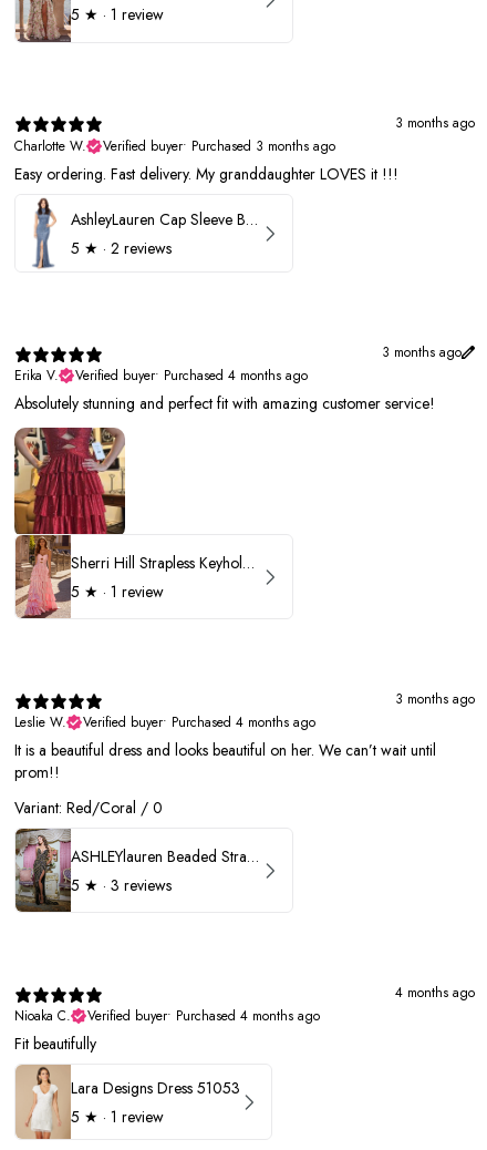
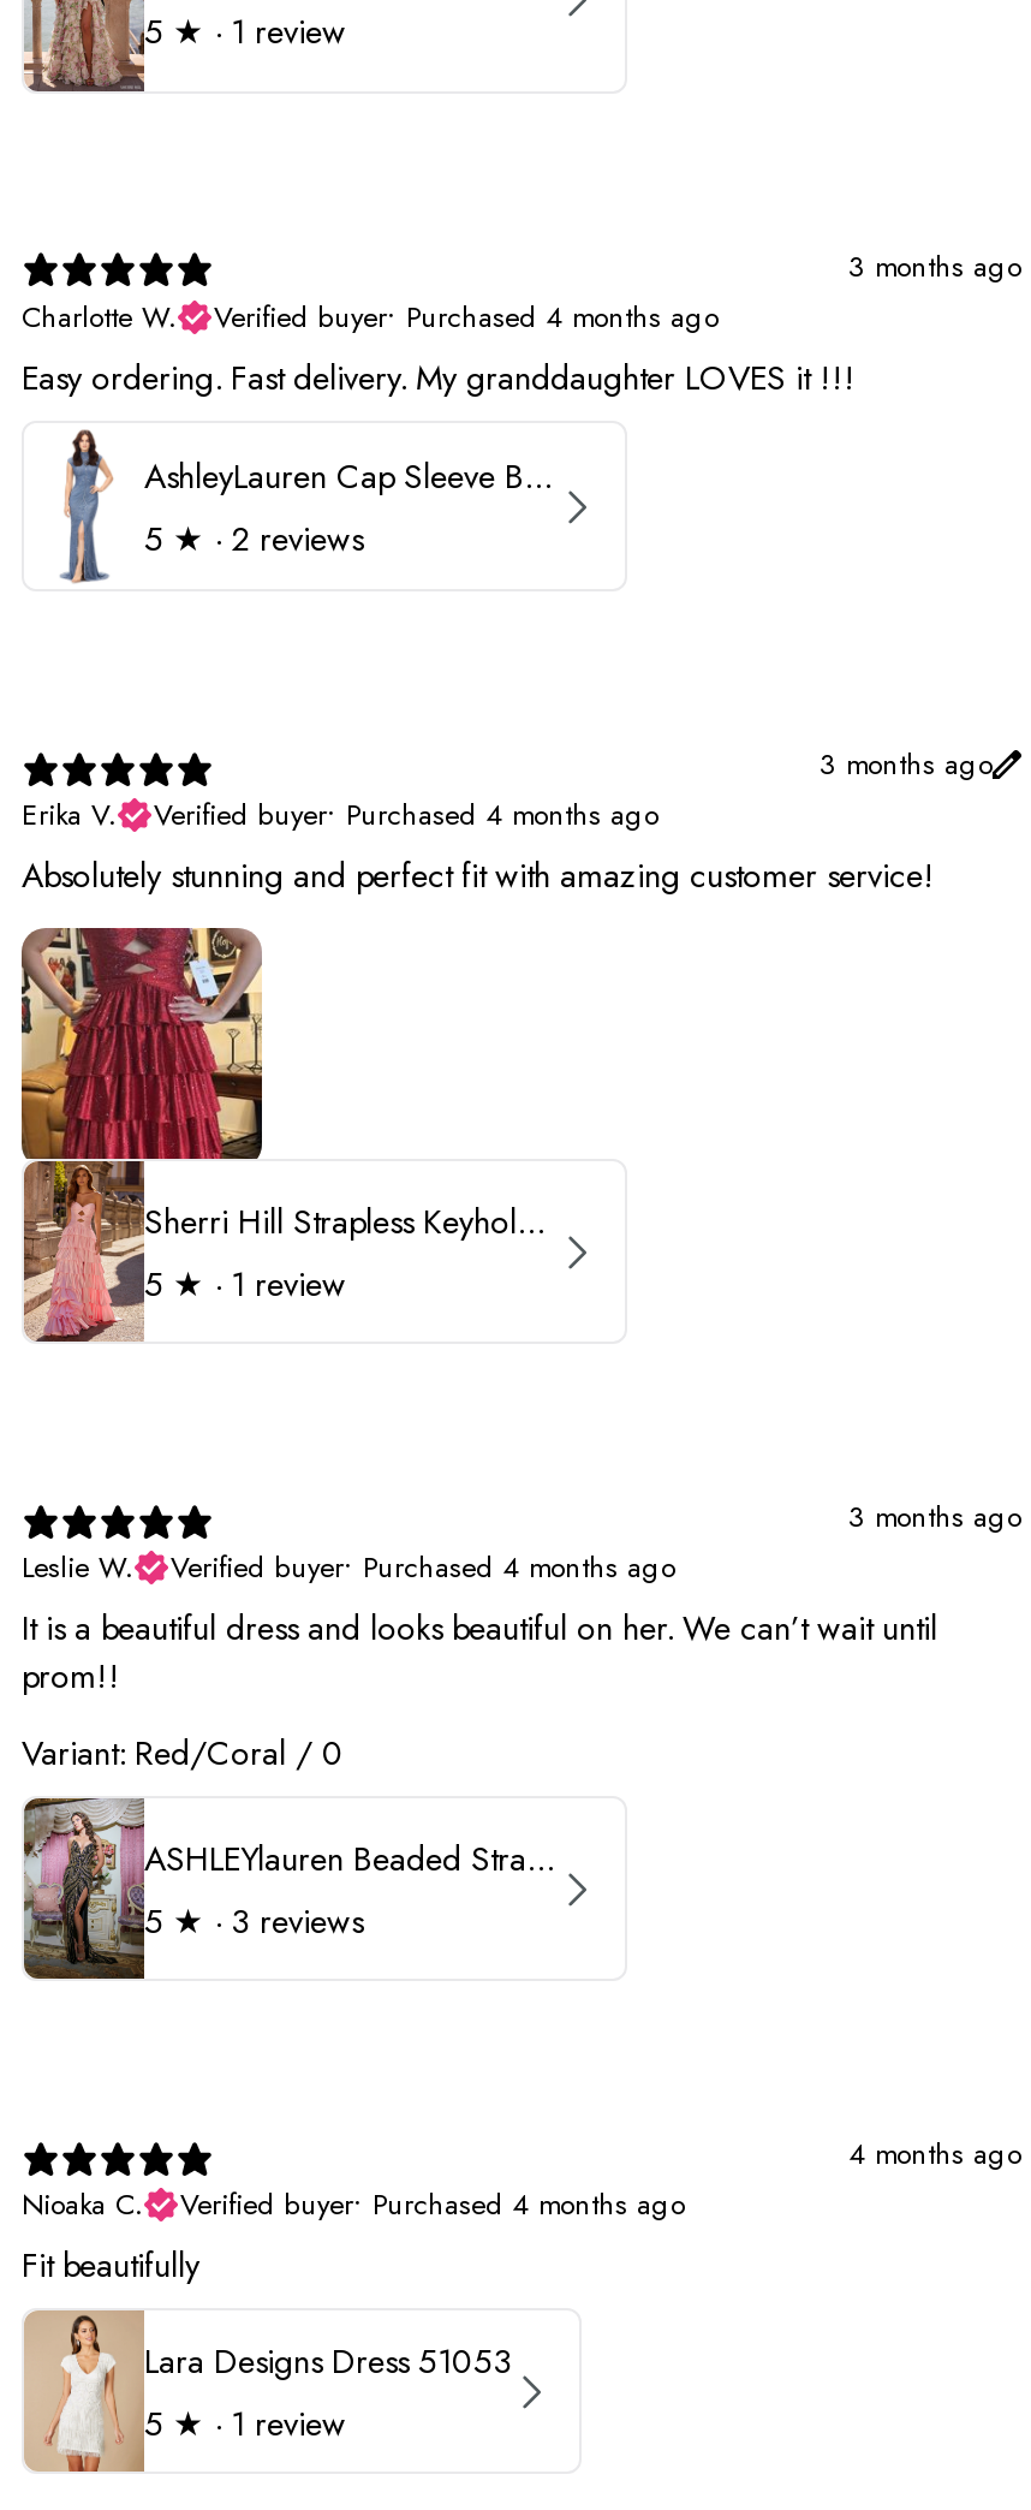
- Verified buyer • Purchased 3 months ago
+ Verified buyer • Purchased 4 months ago
